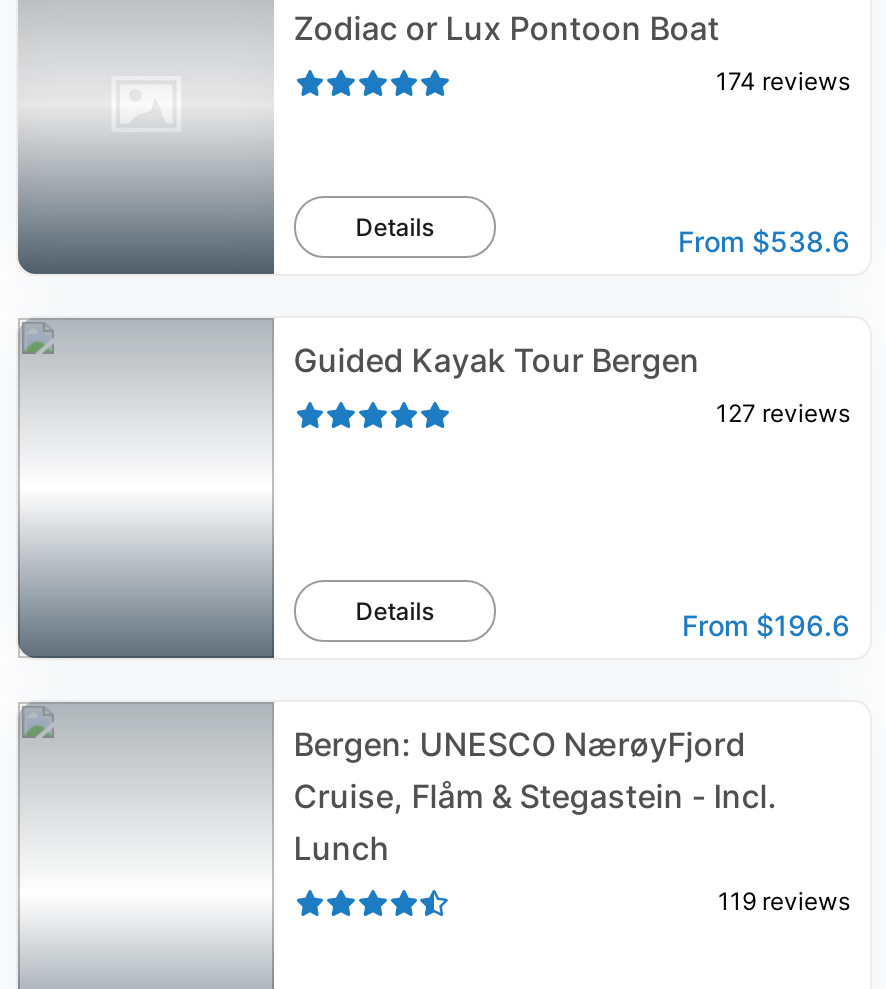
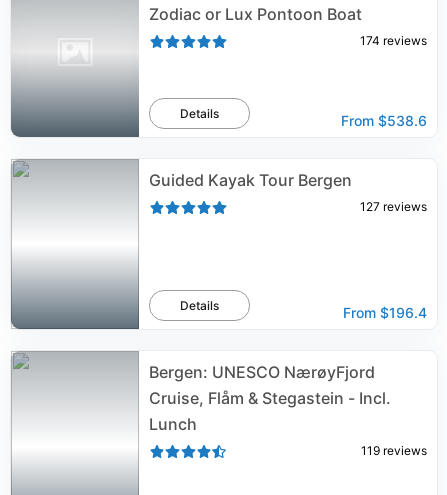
- From $196.6
+ From $196.4
